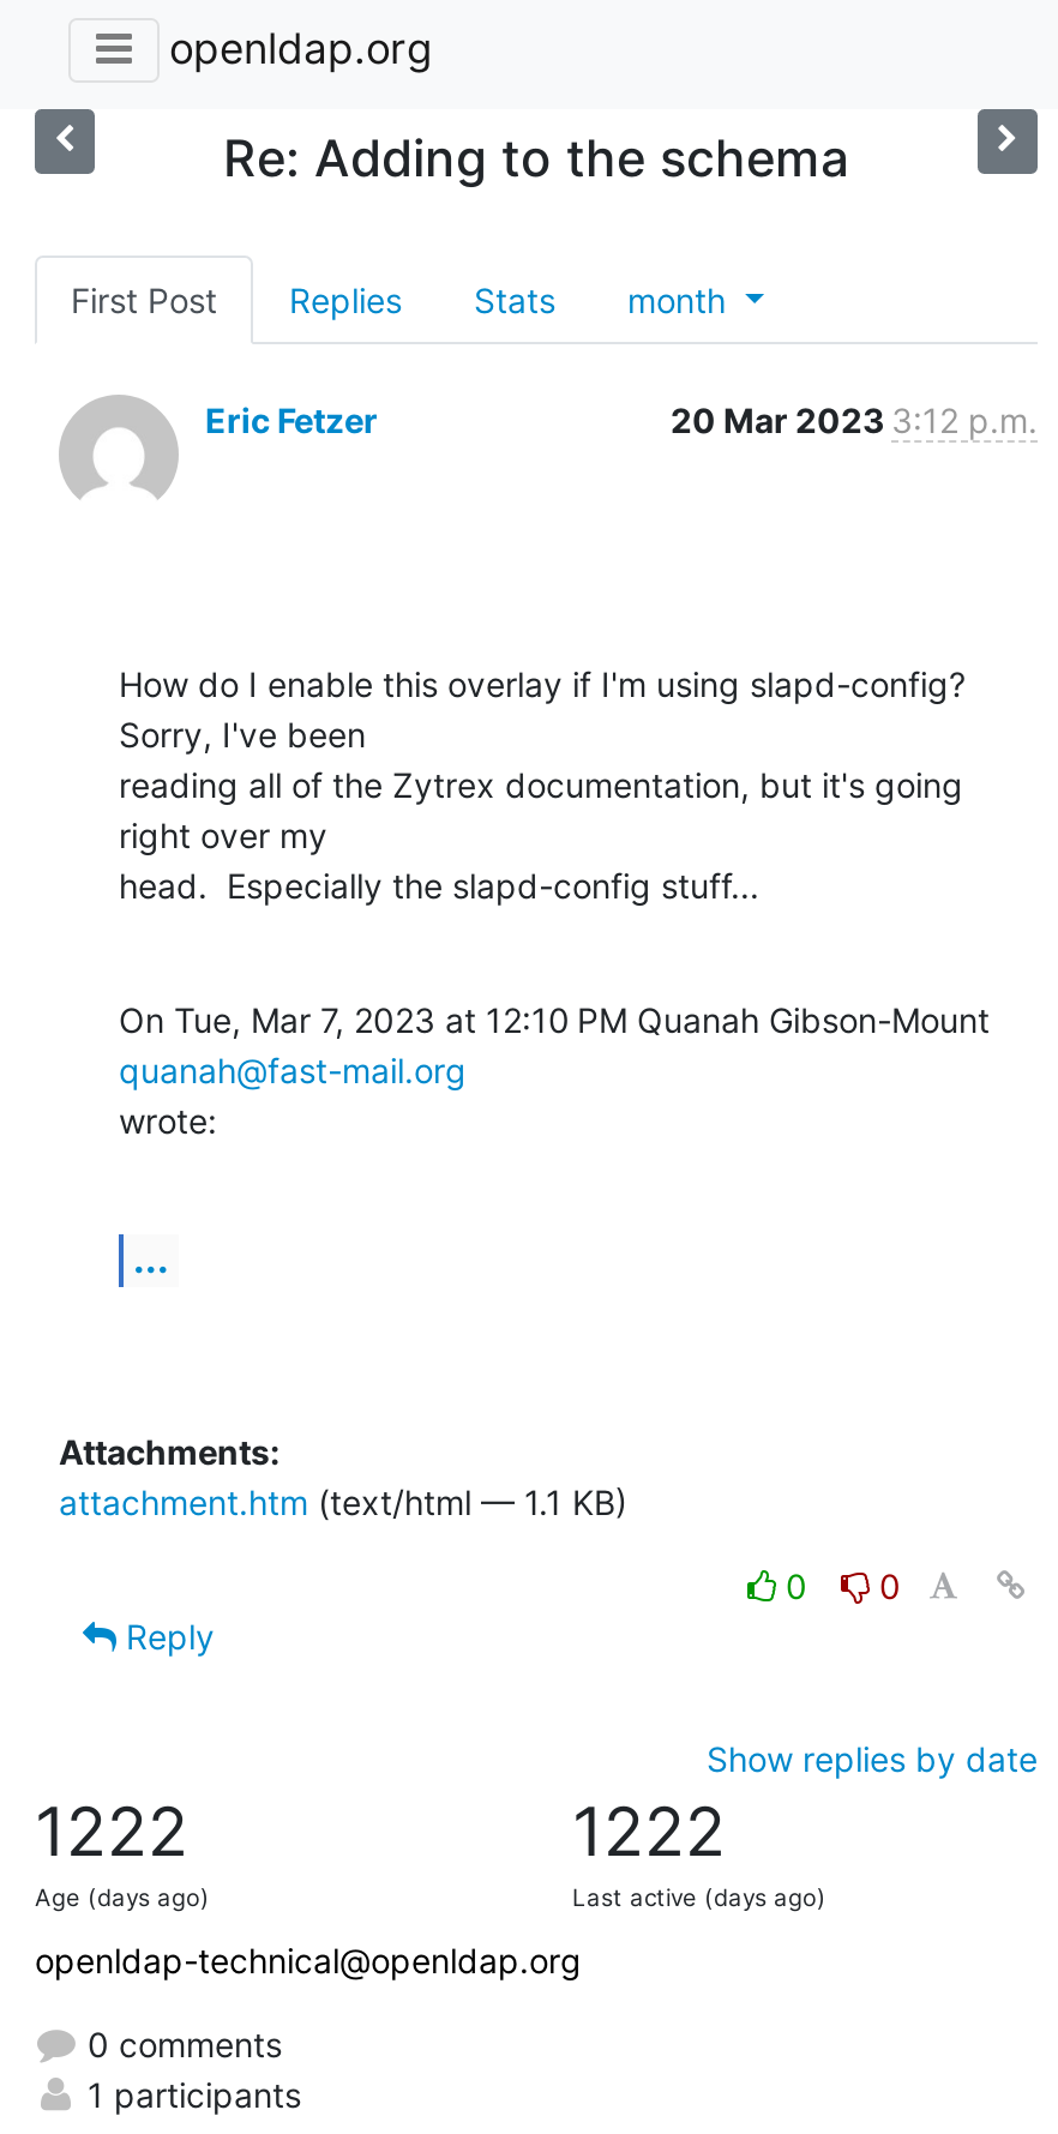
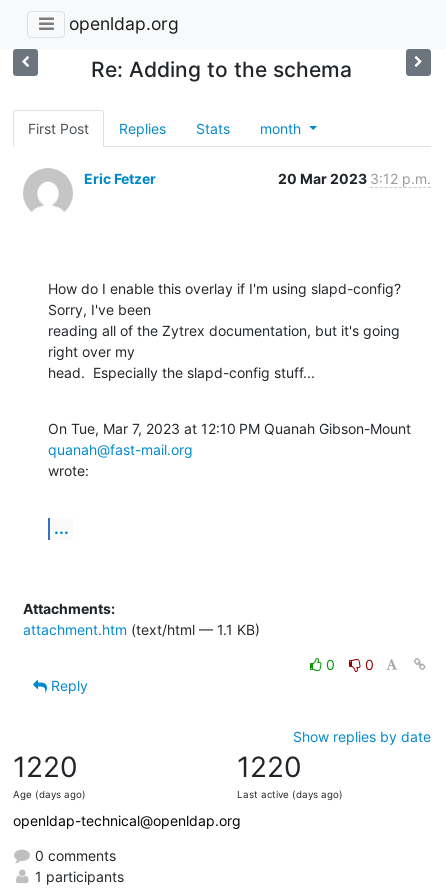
- 1222
+ 1220

- 1222
+ 1220
